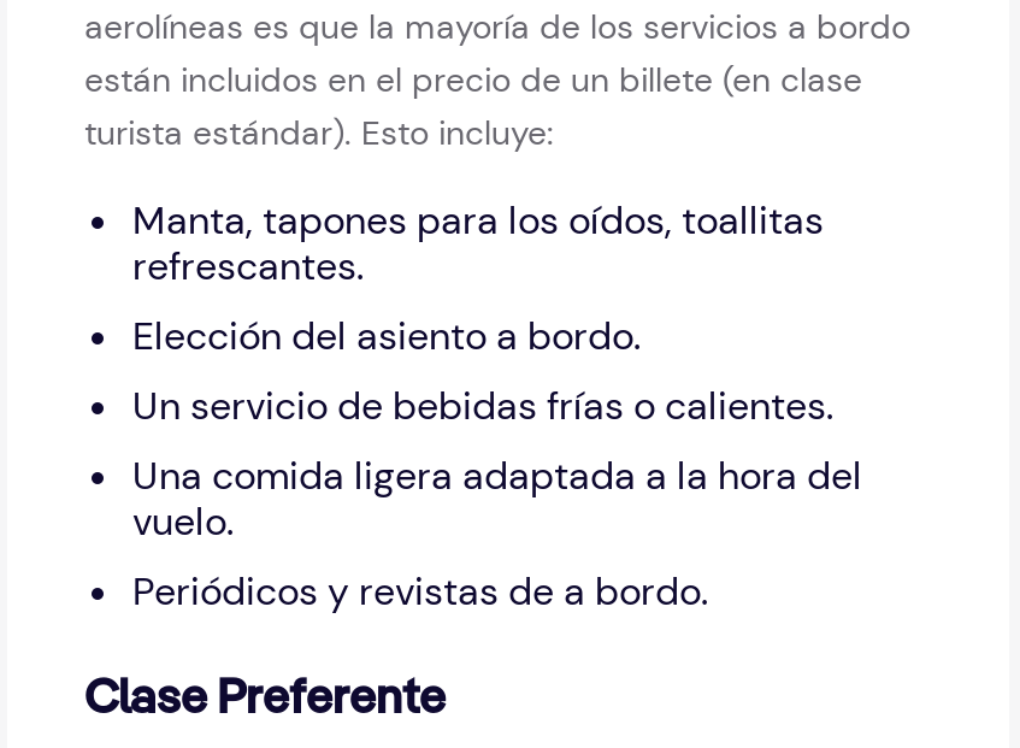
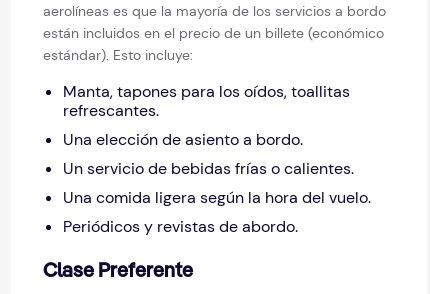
- están incluidos en el precio de un billete (en clase
- turista estándar). Esto incluye:
+ están incluidos en el precio de un billete (económico
+ estándar). Esto incluye:

- Elección del asiento a bordo.
+ Una elección de asiento a bordo.

- Una comida ligera adaptada a la hora del
- vuelo.
- Periódicos y revistas de a bordo.
+ Una comida ligera según la hora del vuelo.
+ Periódicos y revistas de abordo.
